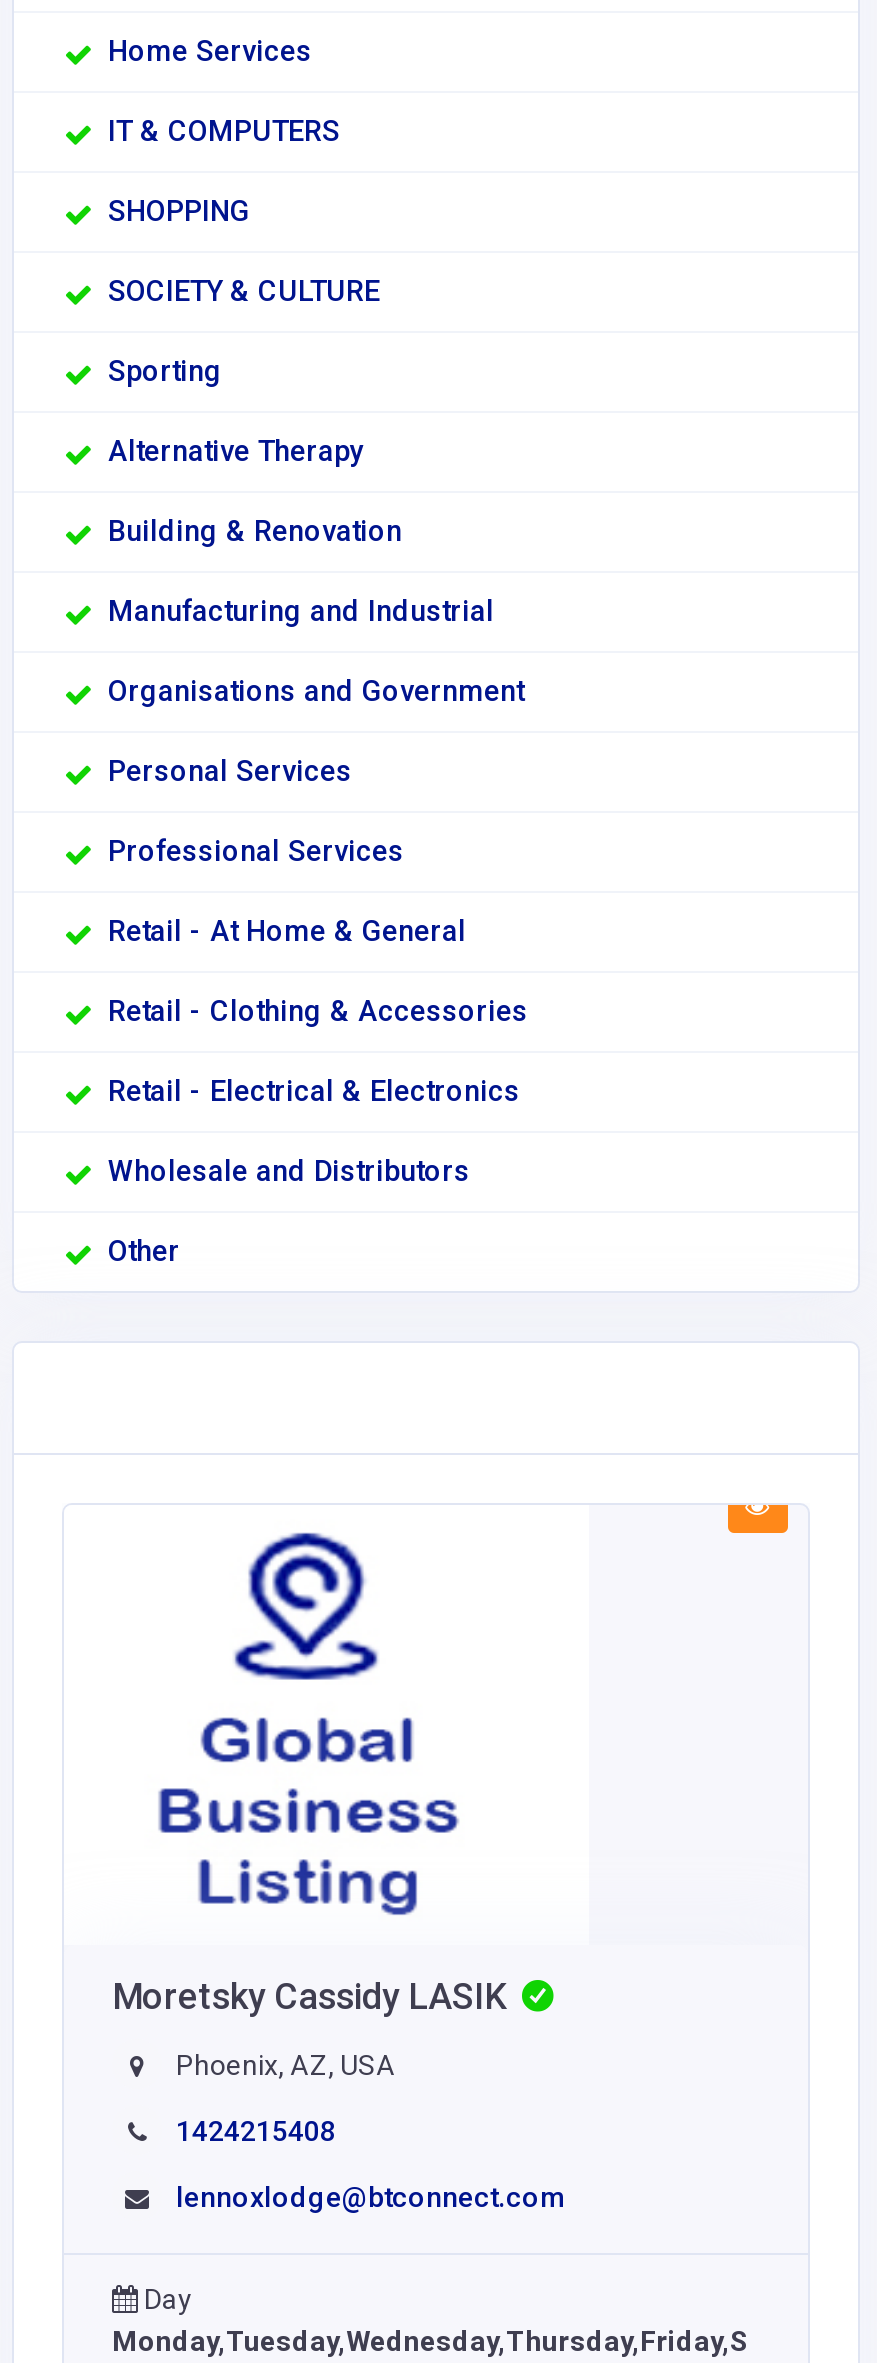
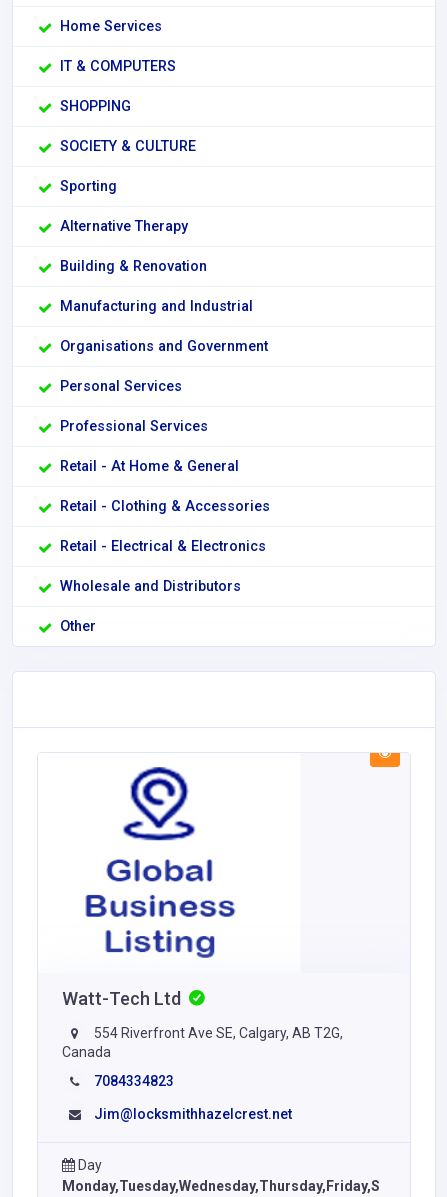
- Moretsky Cassidy LASIK
+ Watt-Tech Ltd

- Phoenix, AZ, USA
+ 554 Riverfront Ave SE, Calgary, AB T2G,
+ Canada

- 1424215408
+ 7084334823

- lennoxlodge@btconnect.com
+ Jim@locksmithhazelcrest.net
